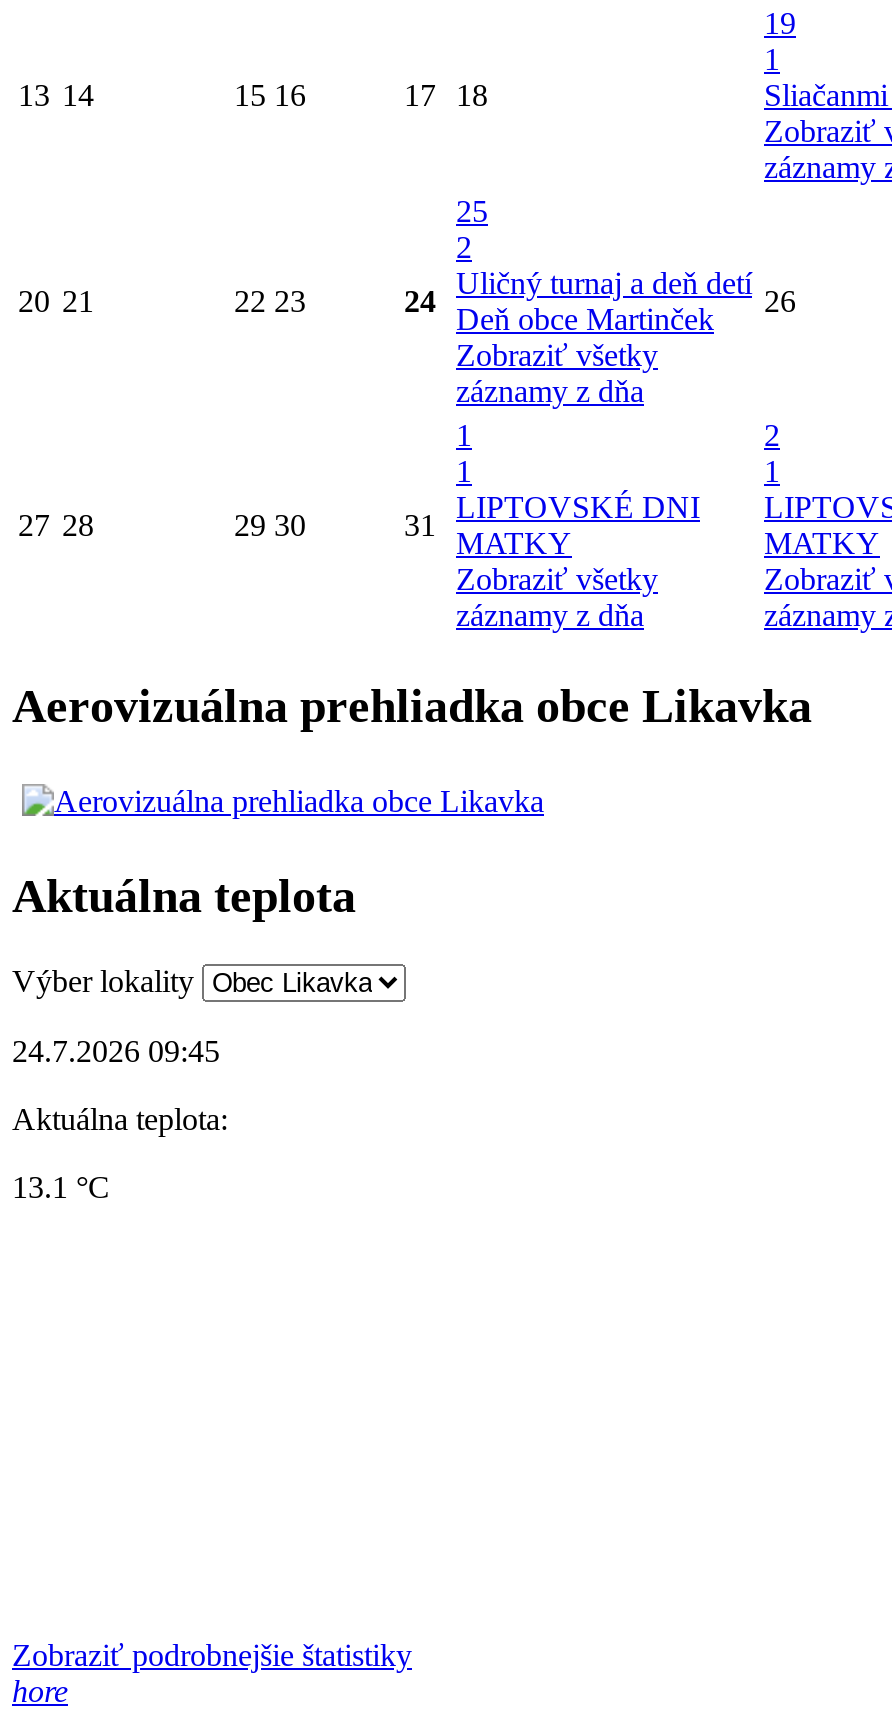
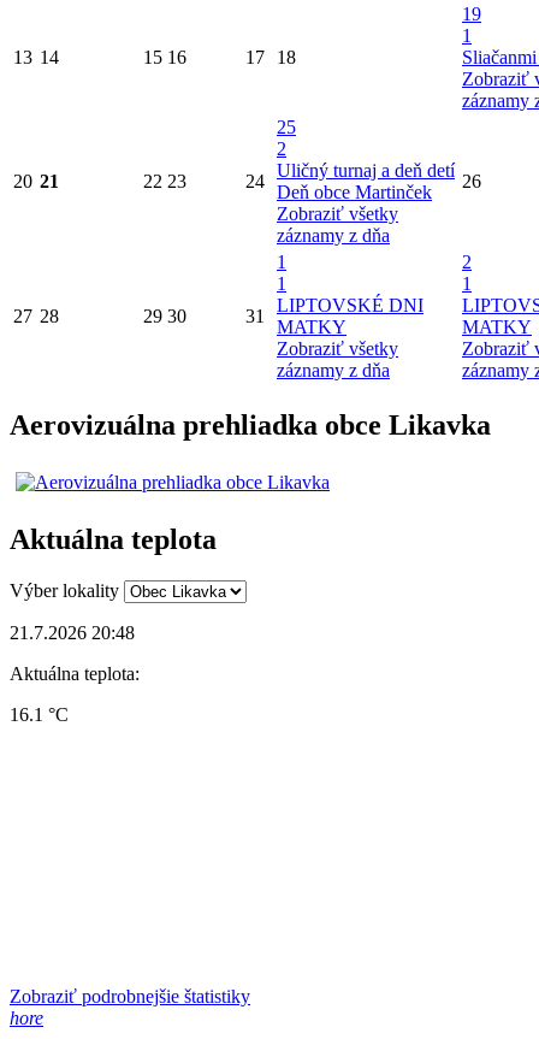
- 24.7.2026 09:45
+ 21.7.2026 20:48

- 13.1 °C
+ 16.1 °C
